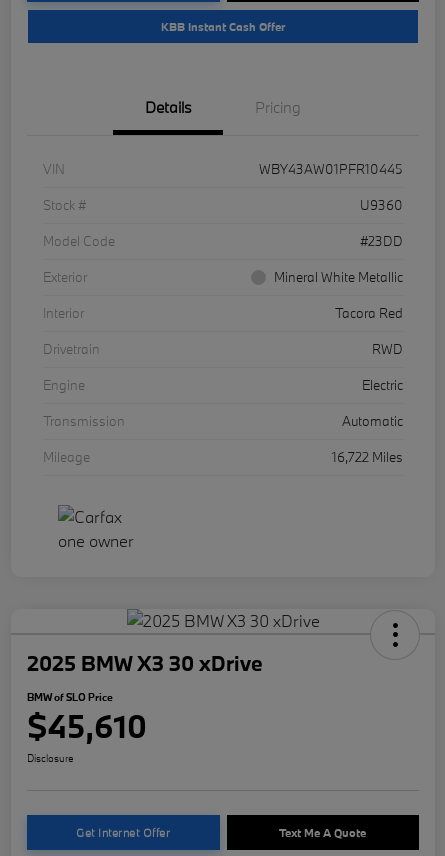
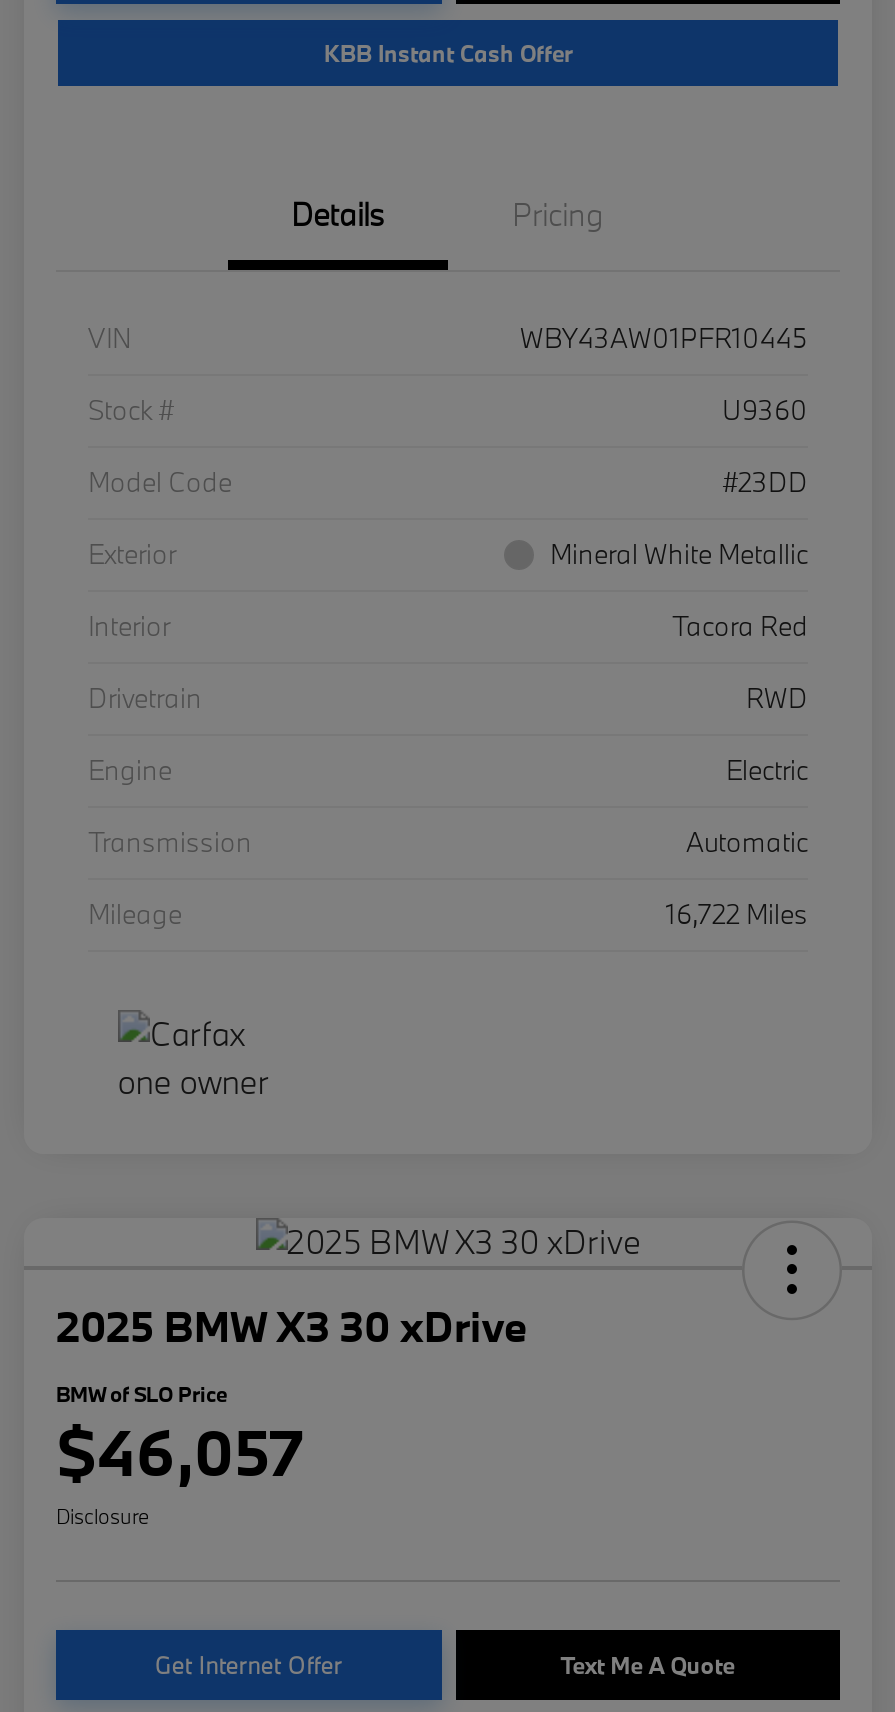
- $45,610
+ $46,057
